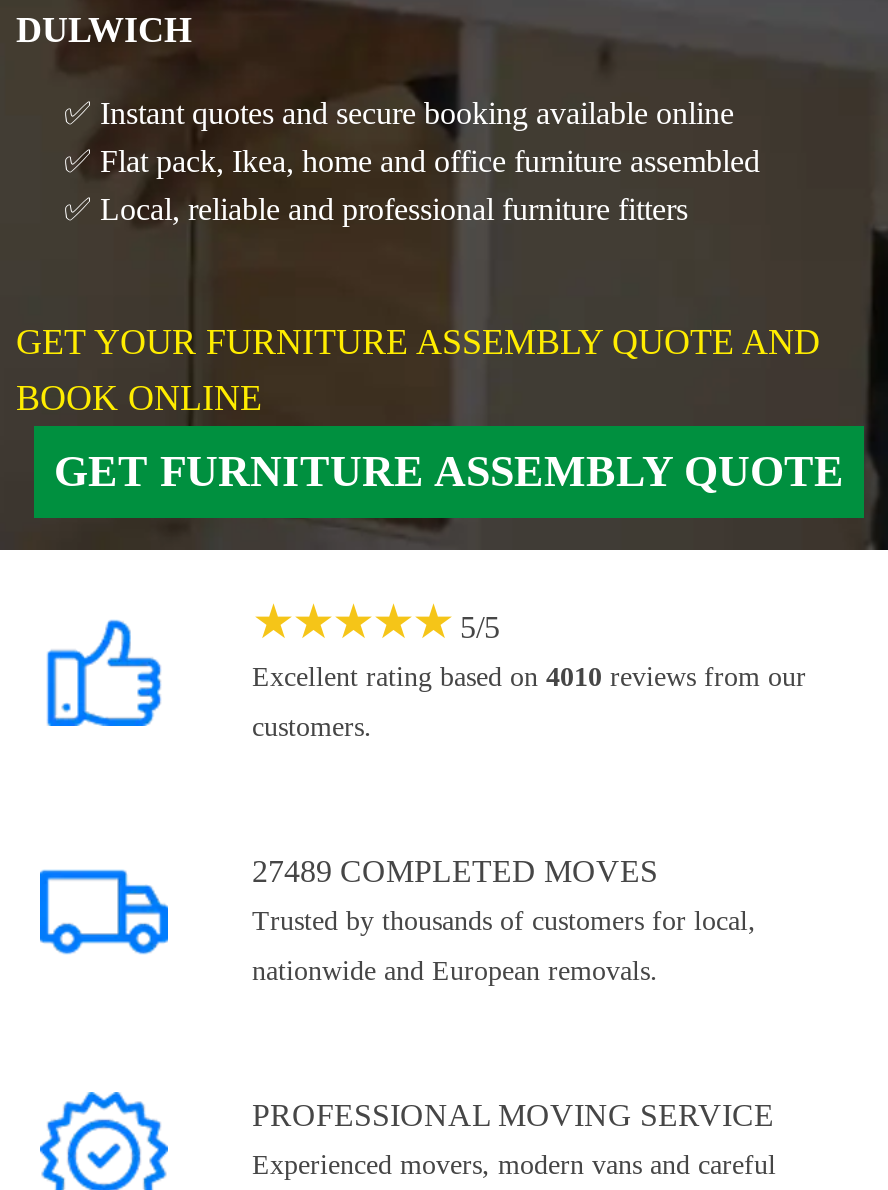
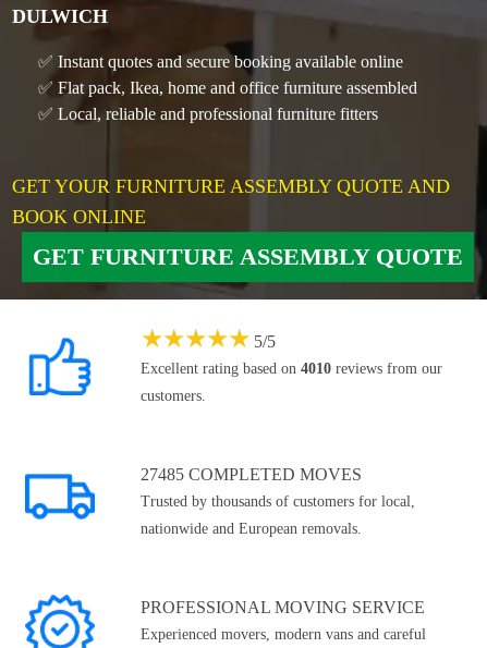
- 27489 COMPLETED MOVES
+ 27485 COMPLETED MOVES
